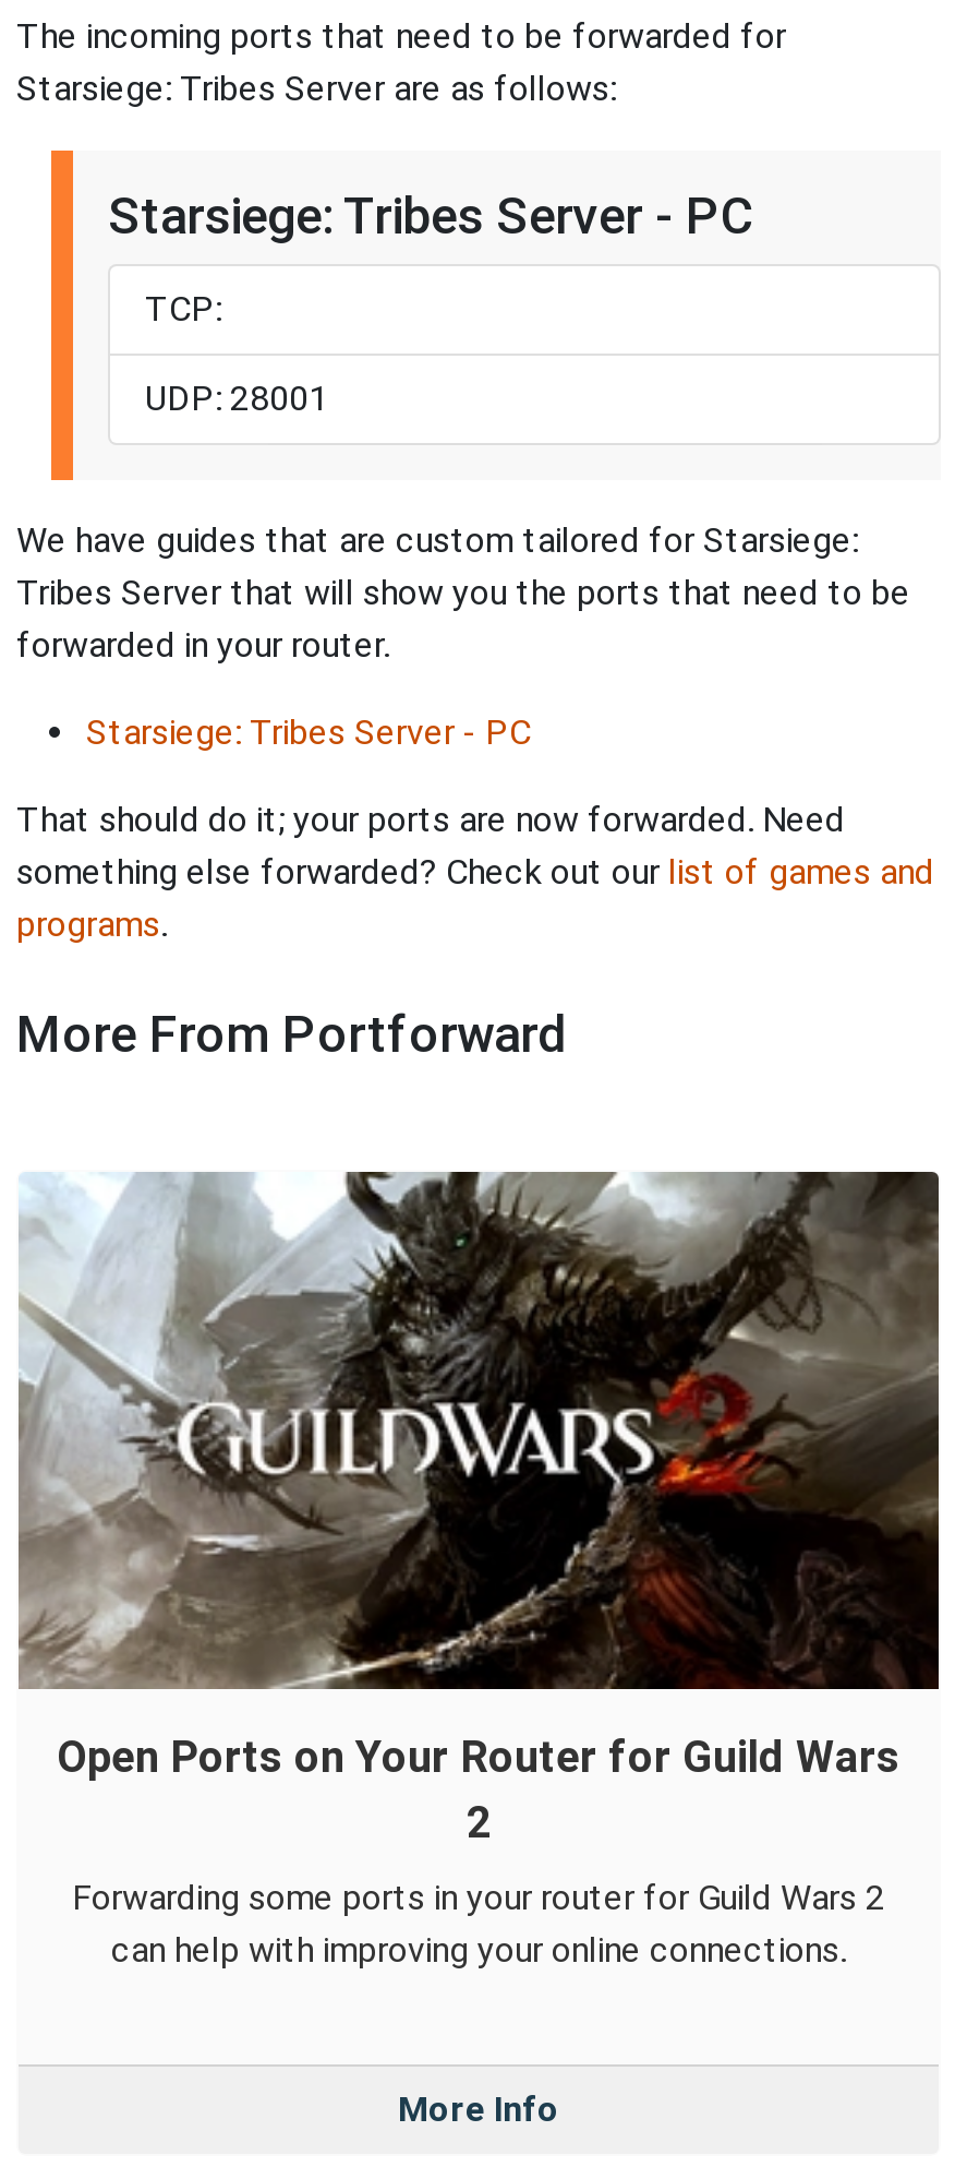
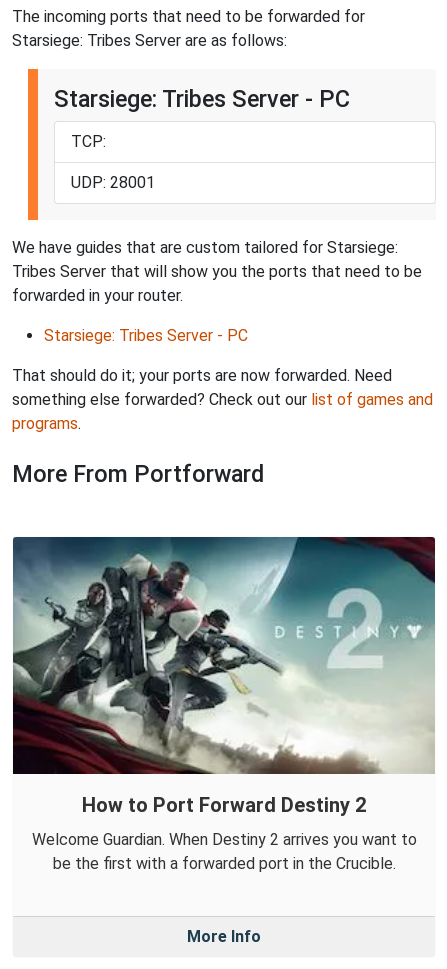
- [image]
- Open Ports on Your Router for Guild Wars
- 2
+ [image]
+ How to Port Forward Destiny 2

- Forwarding some ports in your router for Guild Wars 2
- can help with improving your online connections.
+ Welcome Guardian. When Destiny 2 arrives you want to
+ be the first with a forwarded port in the Crucible.
